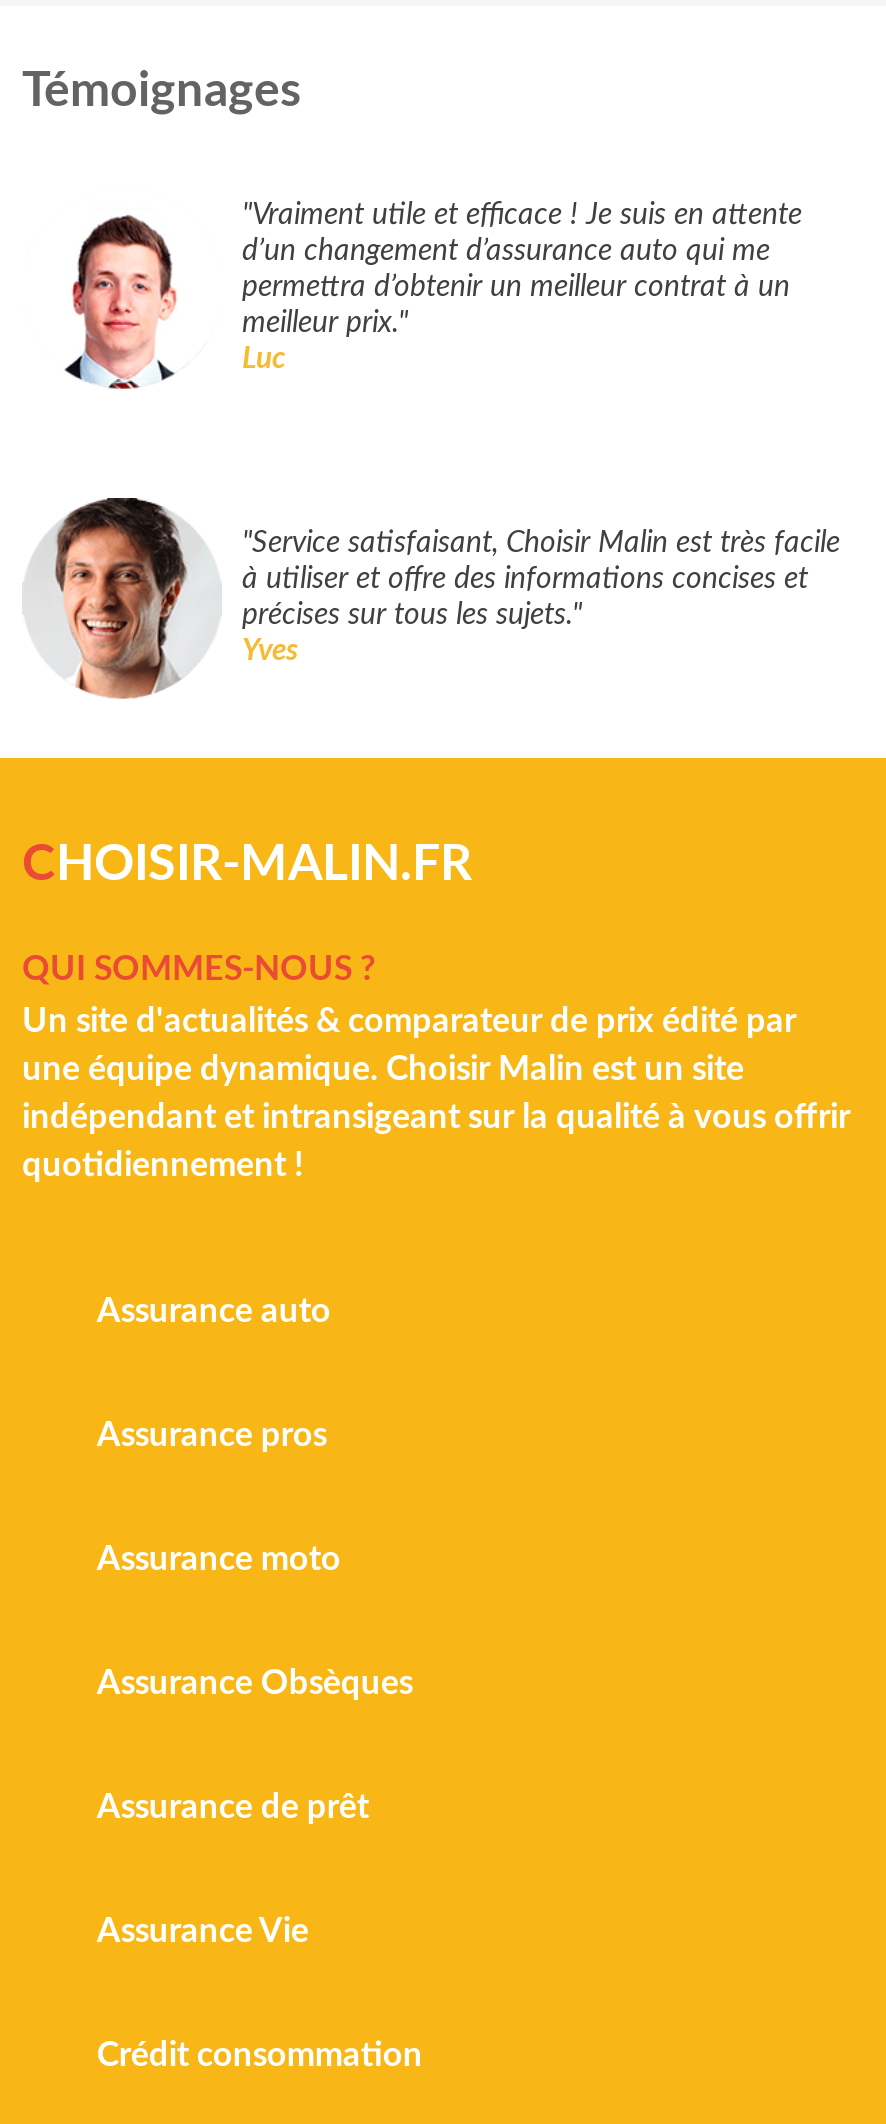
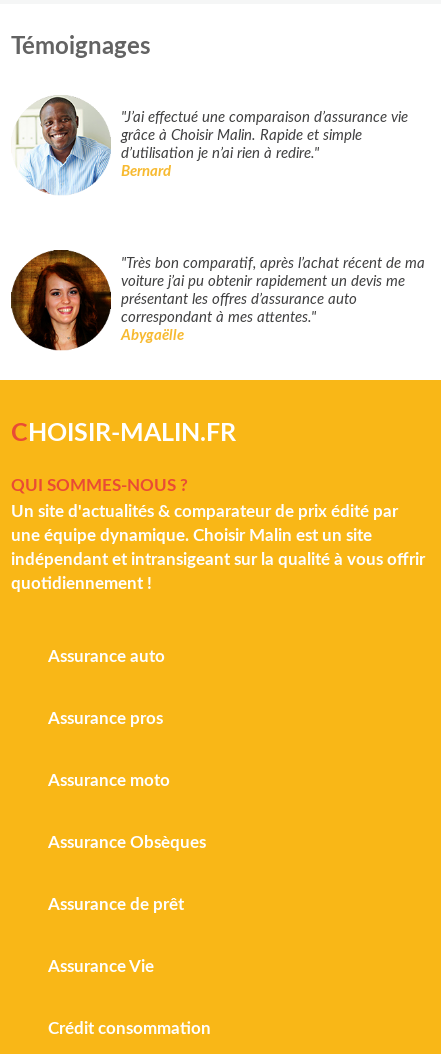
- [image]
- "Vraiment utile et efficace ! Je suis en attente
- d’un changement d’assurance auto qui me
- permettra d’obtenir un meilleur contrat à un
- meilleur prix."
- Luc
+ [image]
+ "J’ai effectué une comparaison d’assurance vie
+ grâce à Choisir Malin. Rapide et simple
+ d’utilisation je n’ai rien à redire."
+ Bernard

- [image]
- "Service satisfaisant, Choisir Malin est très facile
- à utiliser et offre des informations concises et
- précises sur tous les sujets."
- Yves
+ [image]
+ "Très bon comparatif, après l’achat récent de ma
+ voiture j’ai pu obtenir rapidement un devis me
+ présentant les offres d’assurance auto
+ correspondant à mes attentes."
+ Abygaëlle
